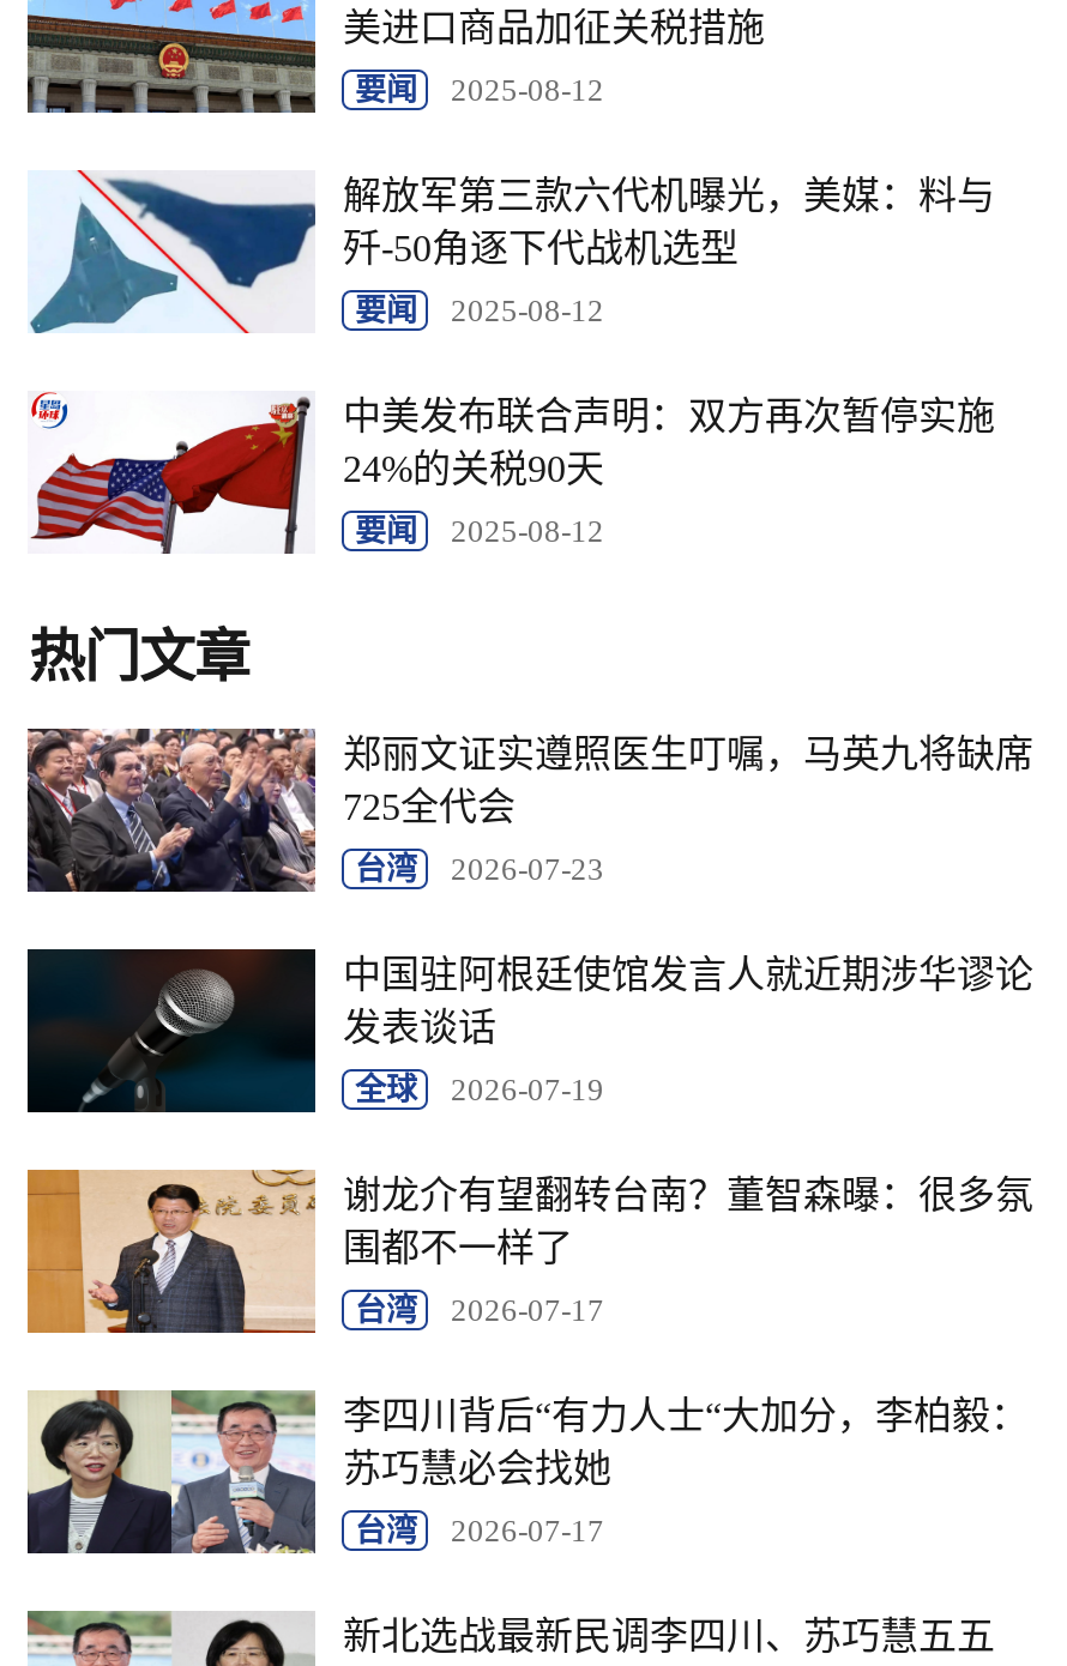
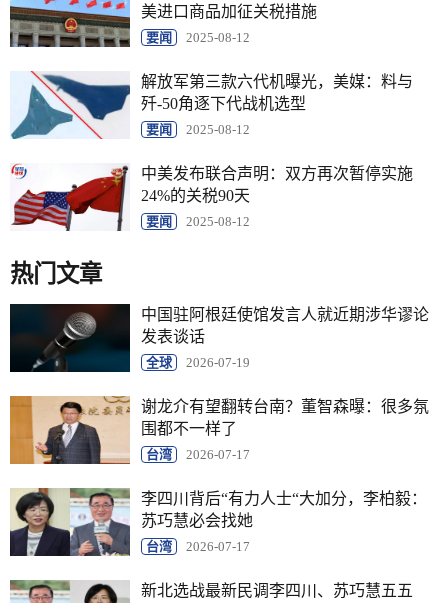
- [image]
- 郑丽文证实遵照医生叮嘱，马英九将缺席
- 725全代会
- 台湾
- 2026-07-23
